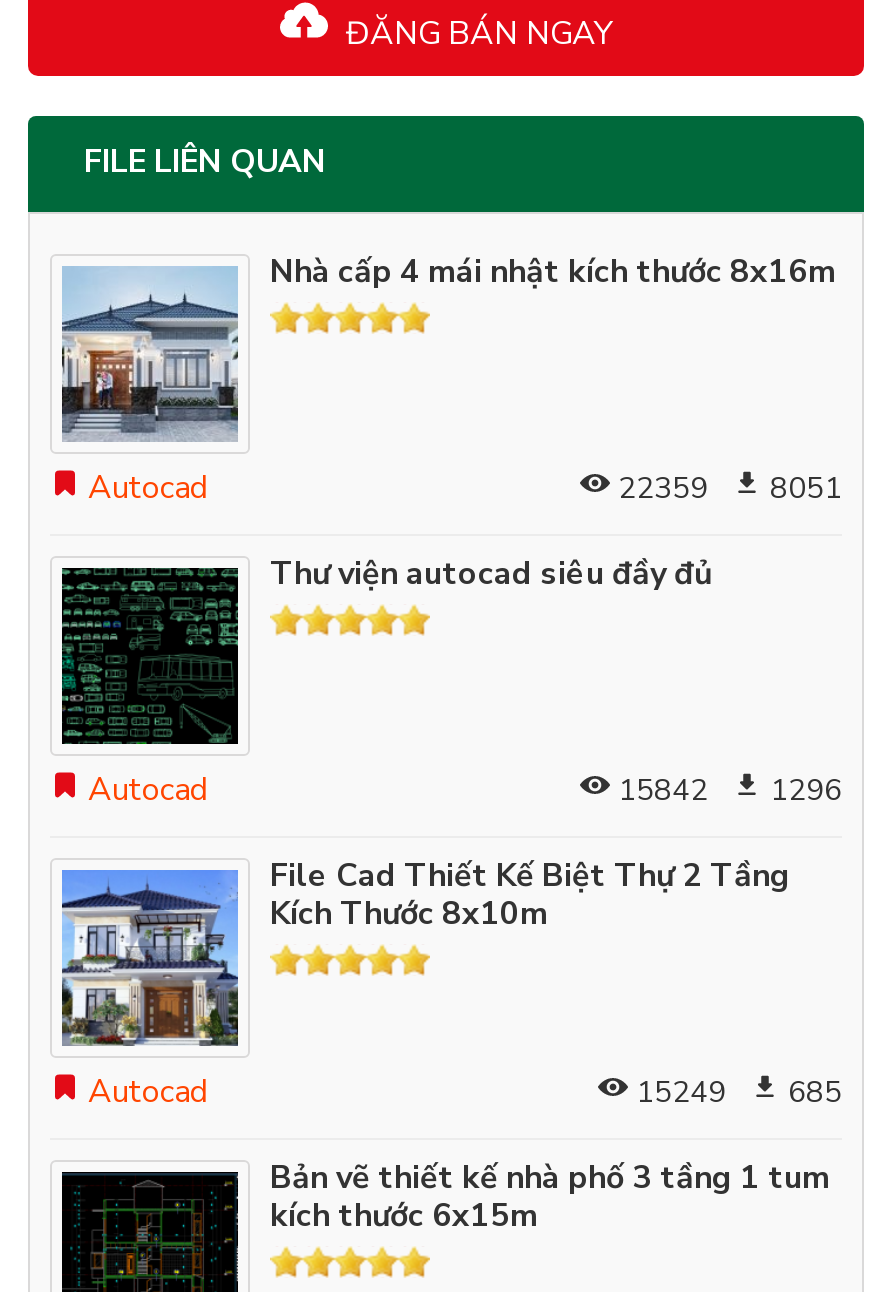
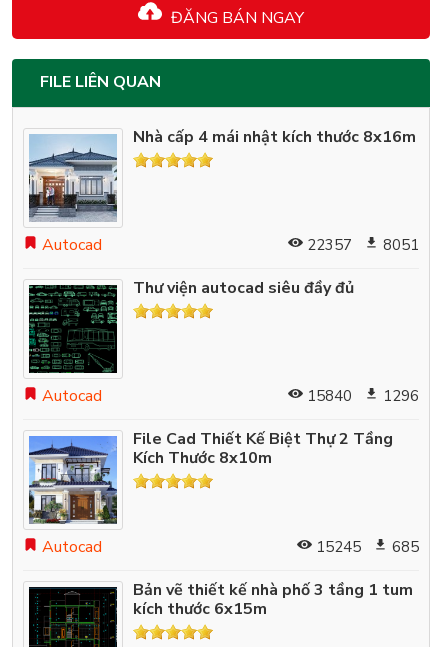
- 22359 8051
+ 22357 8051

- 15842 1296
+ 15840 1296

- 15249 685
+ 15245 685
